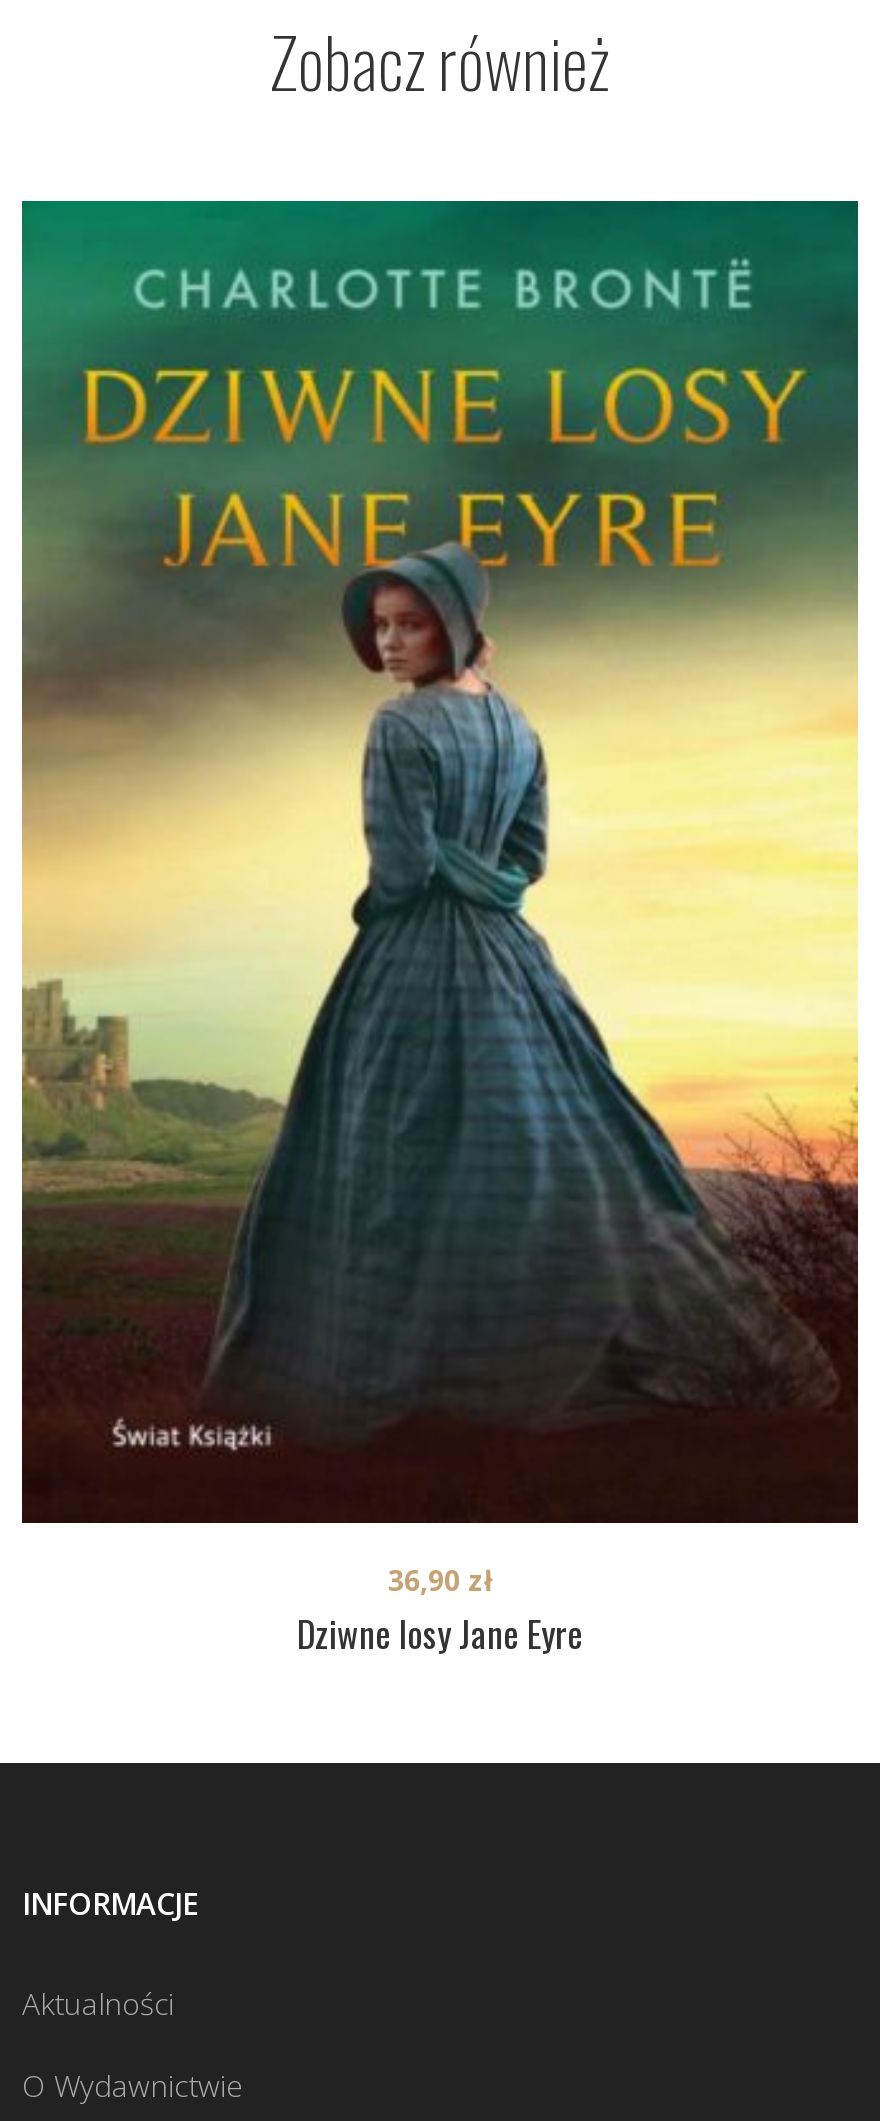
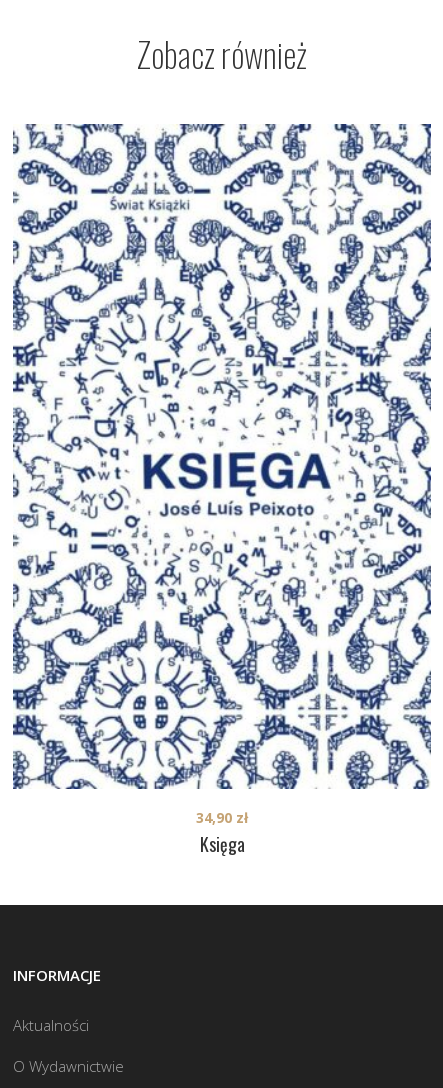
- [image]
- 36,90 zł
+ [image]
+ 34,90 zł

- Dziwne losy Jane Eyre
+ Księga
